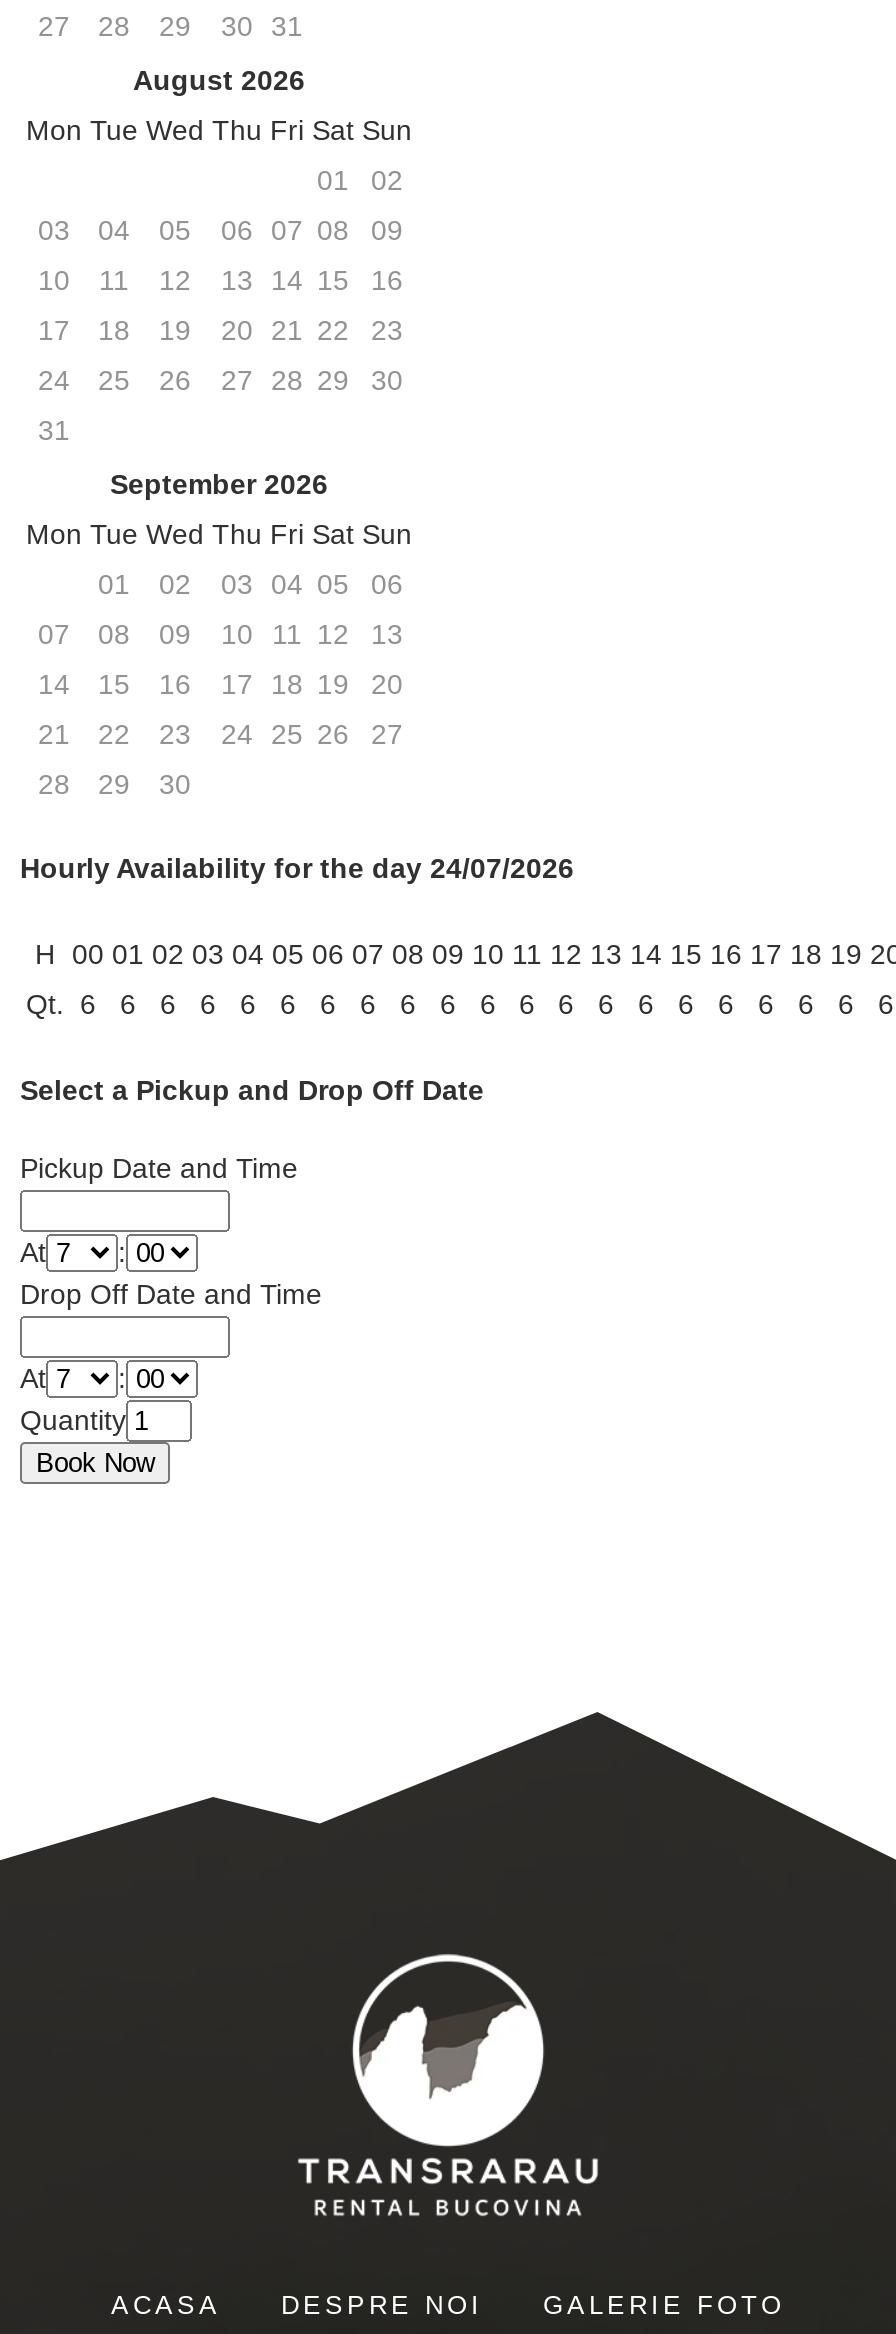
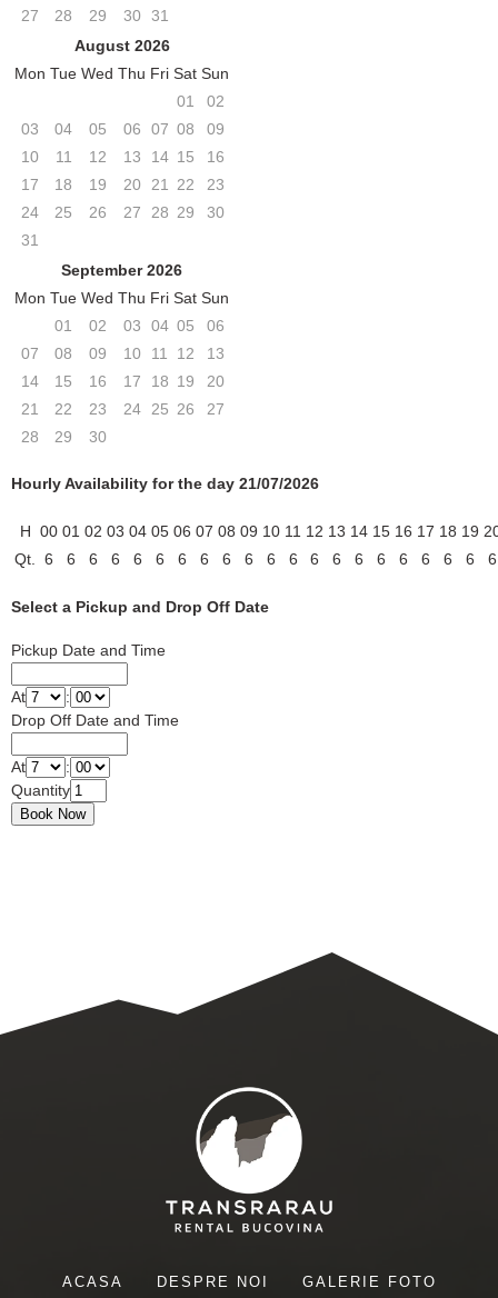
- Hourly Availability for the day 24/07/2026
+ Hourly Availability for the day 21/07/2026
